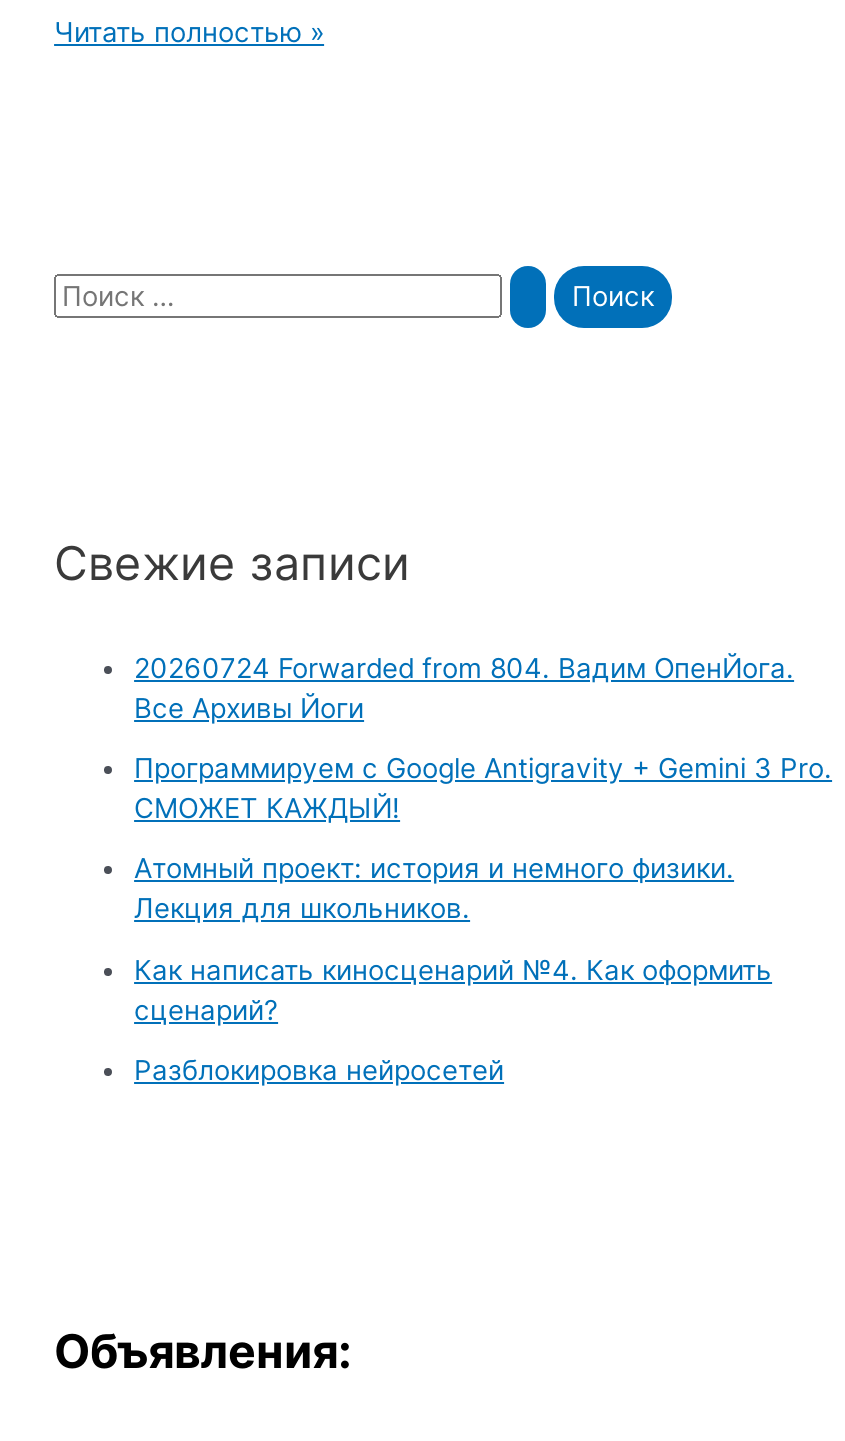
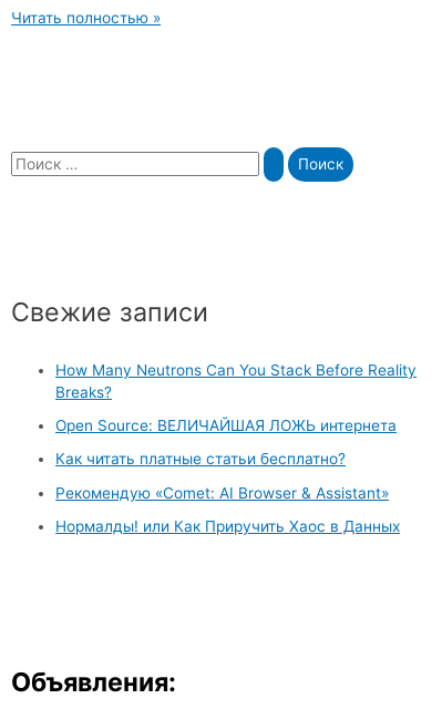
- 20260724 Forwarded from 804. Вадим ОпенЙога.
- Все Архивы Йоги
+ How Many Neutrons Can You Stack Before Reality
+ Breaks?

- Программируем с Google Antigravity + Gemini 3 Pro.
- СМОЖЕТ КАЖДЫЙ!
+ Open Source: ВЕЛИЧАЙШАЯ ЛОЖЬ интернета

- Атомный проект: история и немного физики.
- Лекция для школьников.
+ Как читать платные статьи бесплатно?

- Как написать киносценарий №4. Как оформить
- сценарий?
+ Рекомендую «Comet: AI Browser & Assistant»

- Разблокировка нейросетей
+ Нормалды! или Как Приручить Хаос в Данных
